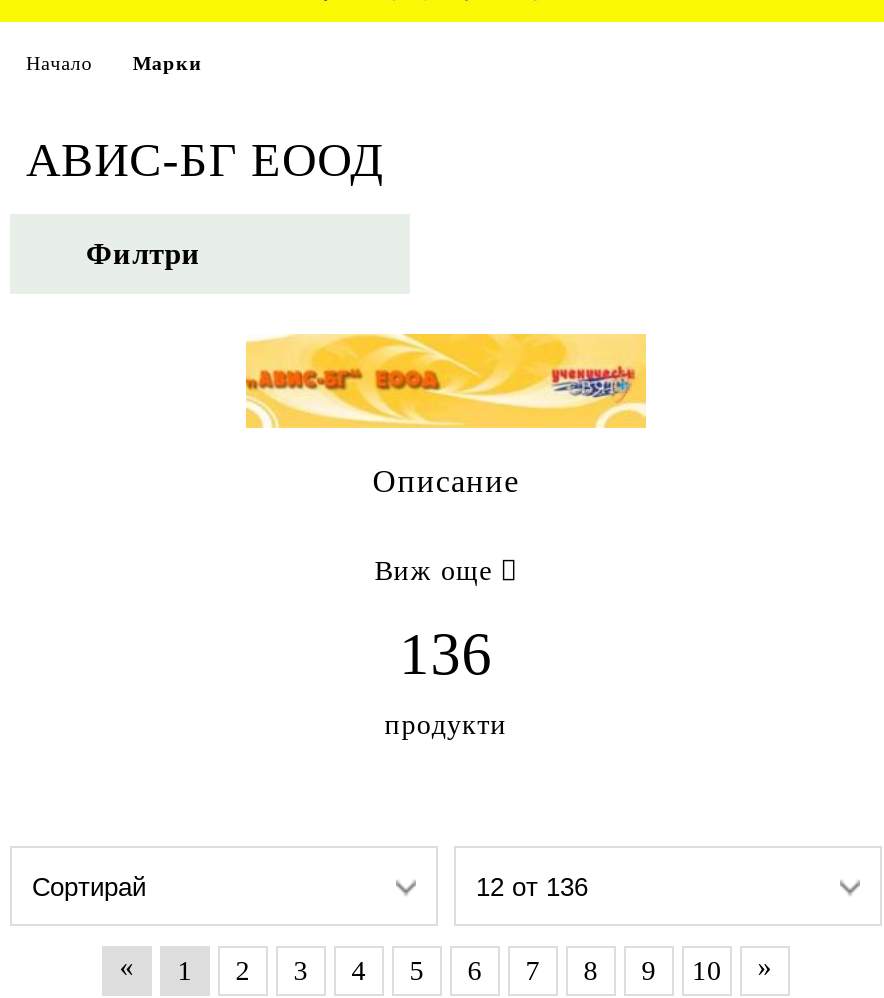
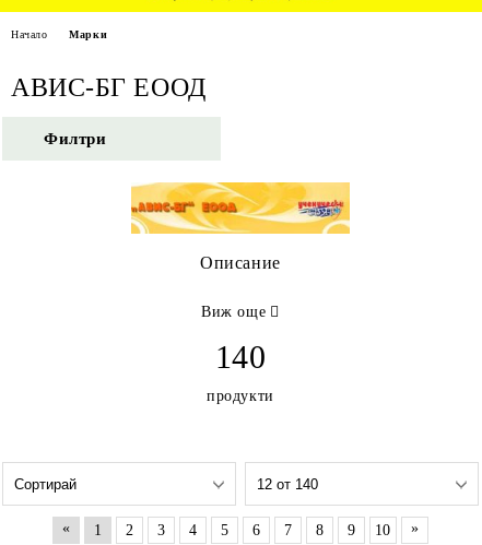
- 136
+ 140
